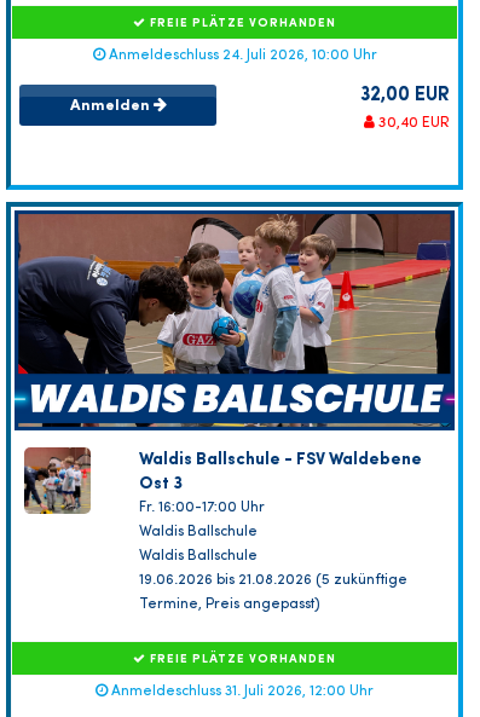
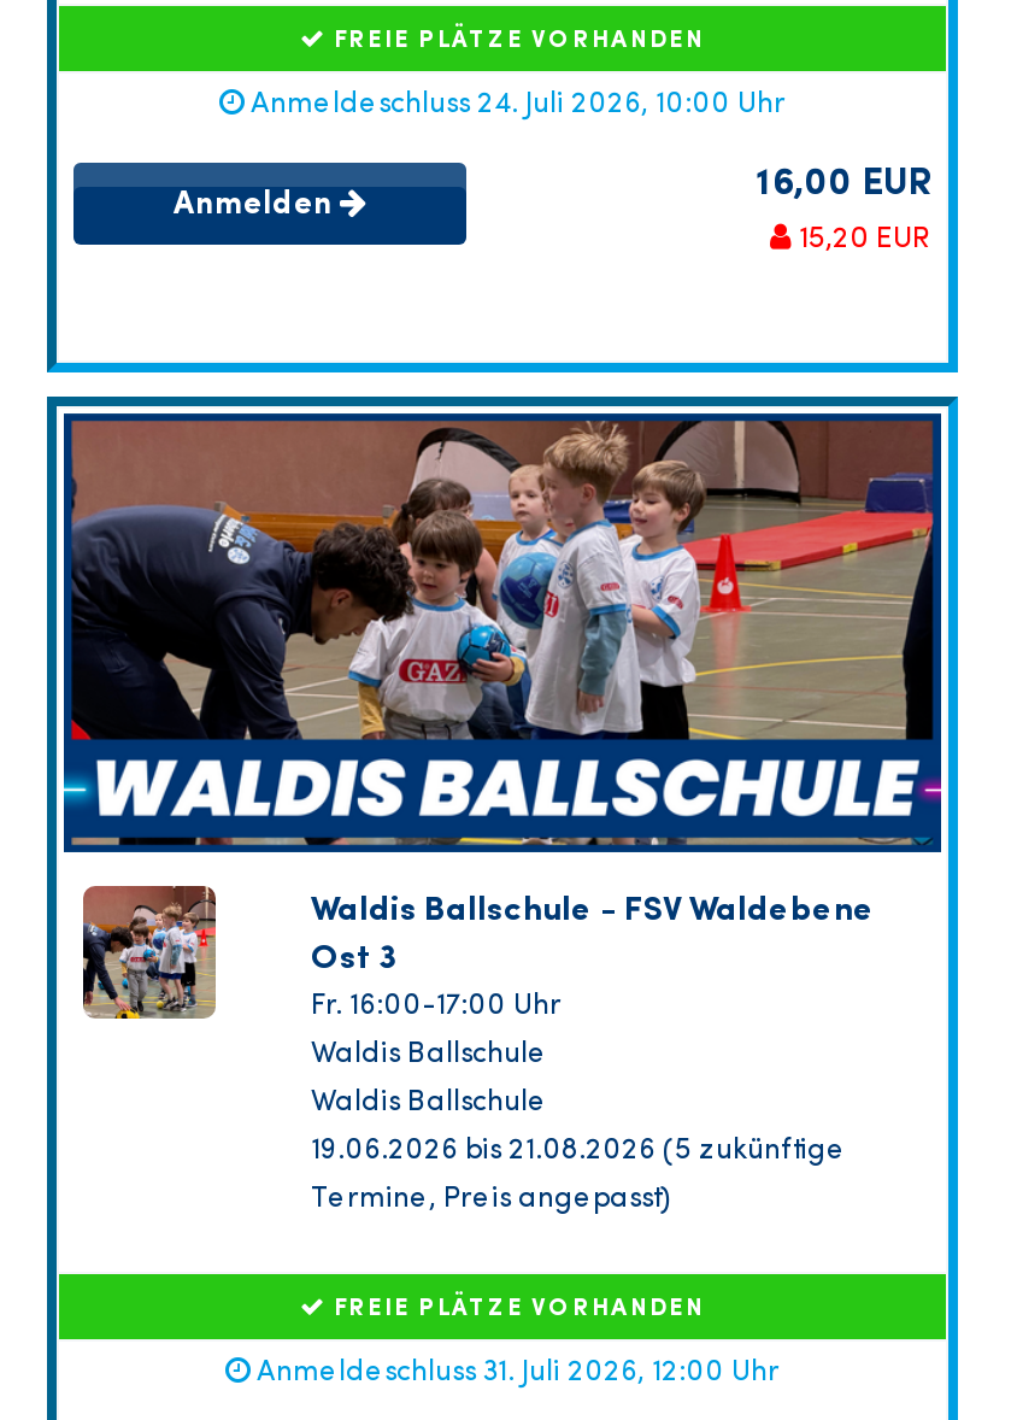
- 32,00 EUR
+ 16,00 EUR

- 30,40 EUR
+ 15,20 EUR
